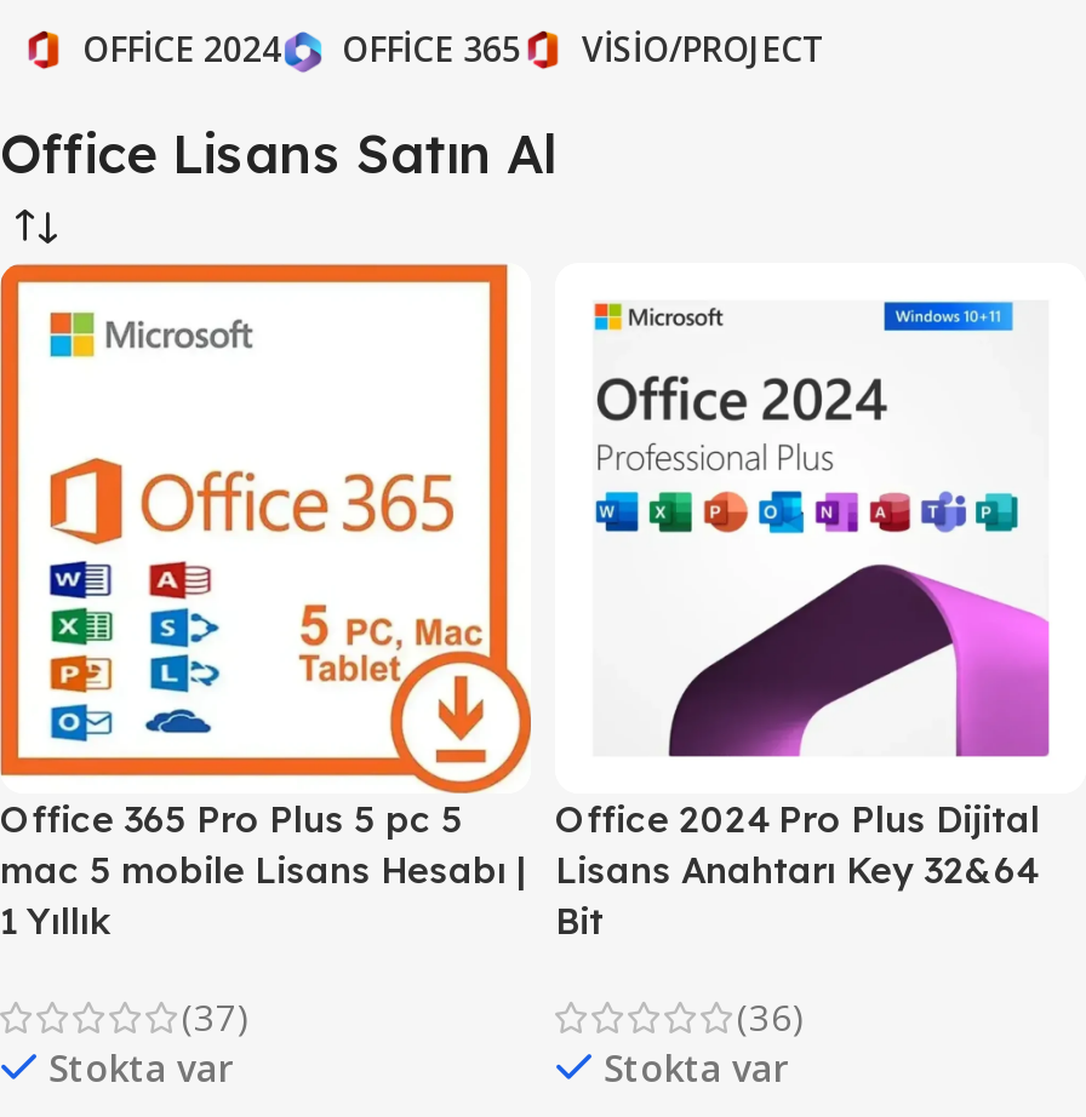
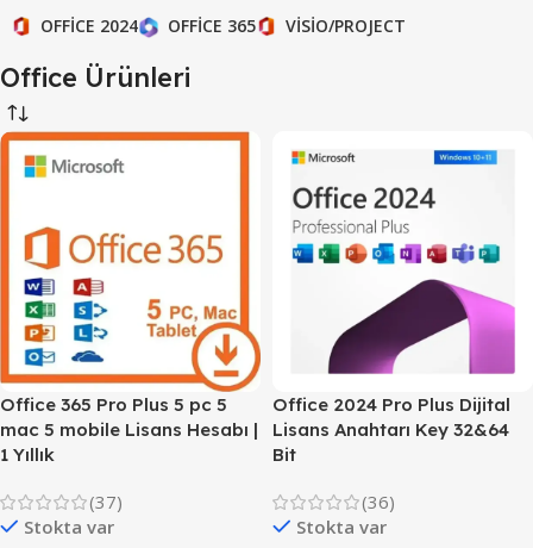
- Office Lisans Satın Al
+ Office Ürünleri
